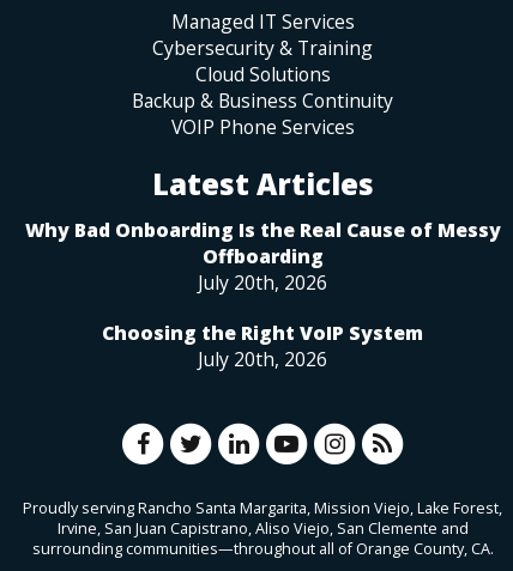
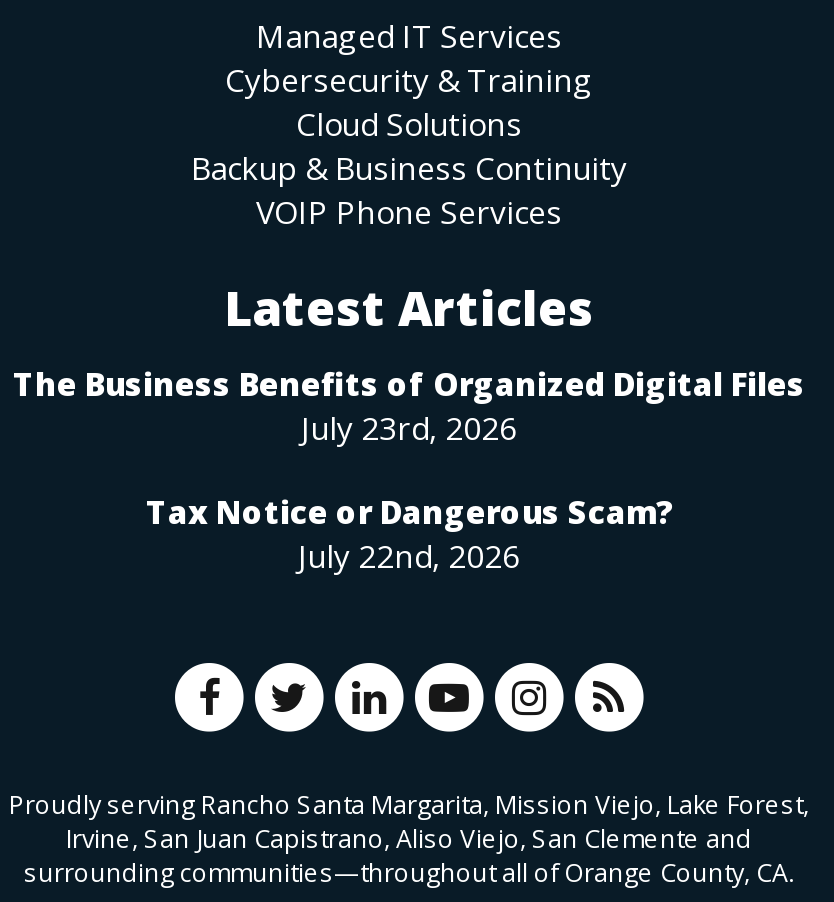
- Why Bad Onboarding Is the Real Cause of Messy
- Offboarding
- July 20th, 2026
+ The Business Benefits of Organized Digital Files
+ July 23rd, 2026

- Choosing the Right VoIP System
- July 20th, 2026
+ Tax Notice or Dangerous Scam?
+ July 22nd, 2026
